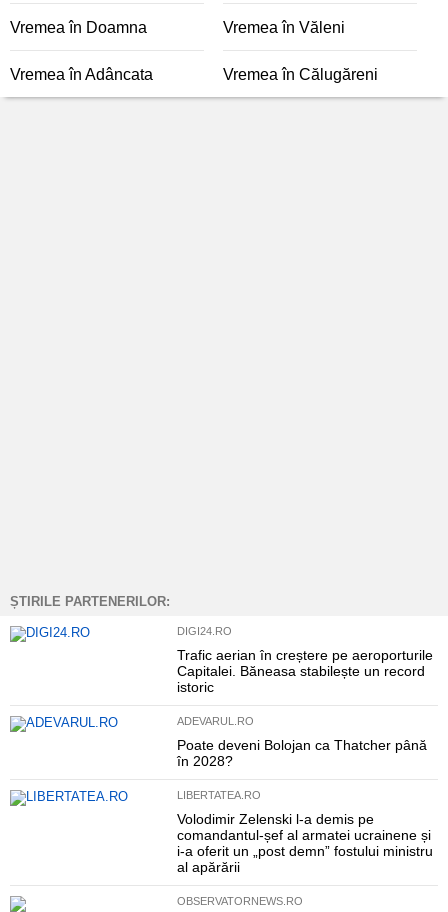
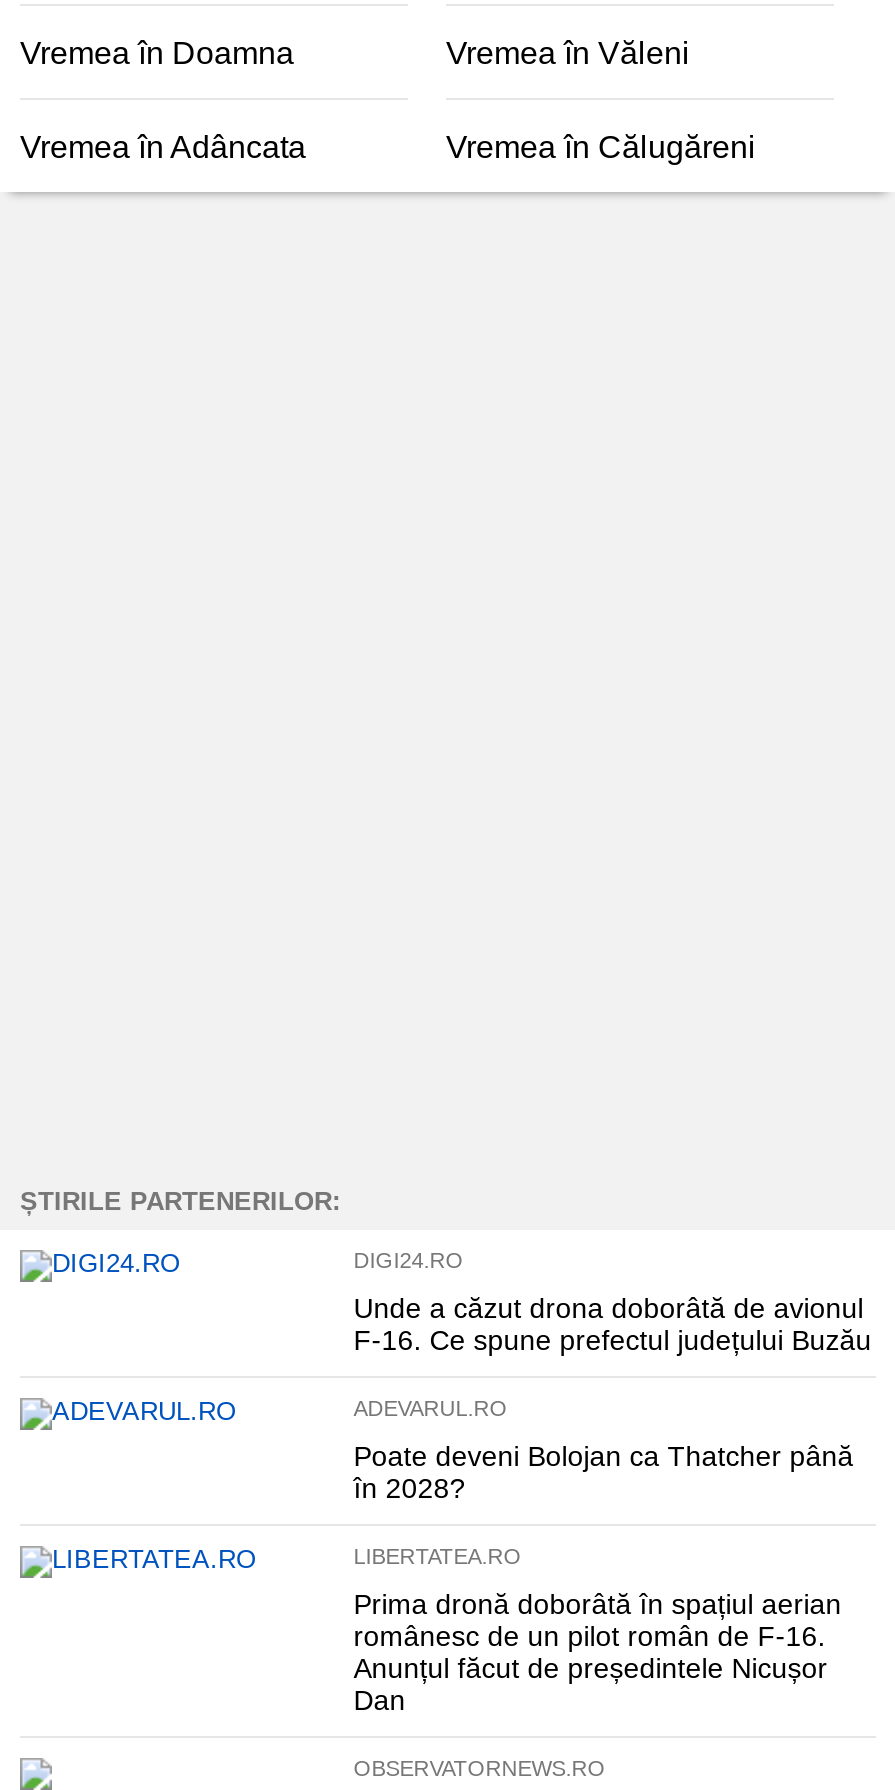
- Trafic aerian în creștere pe aeroporturile
- Capitalei. Băneasa stabilește un record
- istoric
+ Unde a căzut drona doborâtă de avionul
+ F-16. Ce spune prefectul județului Buzău

- Volodimir Zelenski l-a demis pe
- comandantul-șef al armatei ucrainene și
- i-a oferit un „post demn” fostului ministru
- al apărării
+ Prima dronă doborâtă în spațiul aerian
+ românesc de un pilot român de F-16.
+ Anunțul făcut de președintele Nicușor
+ Dan
